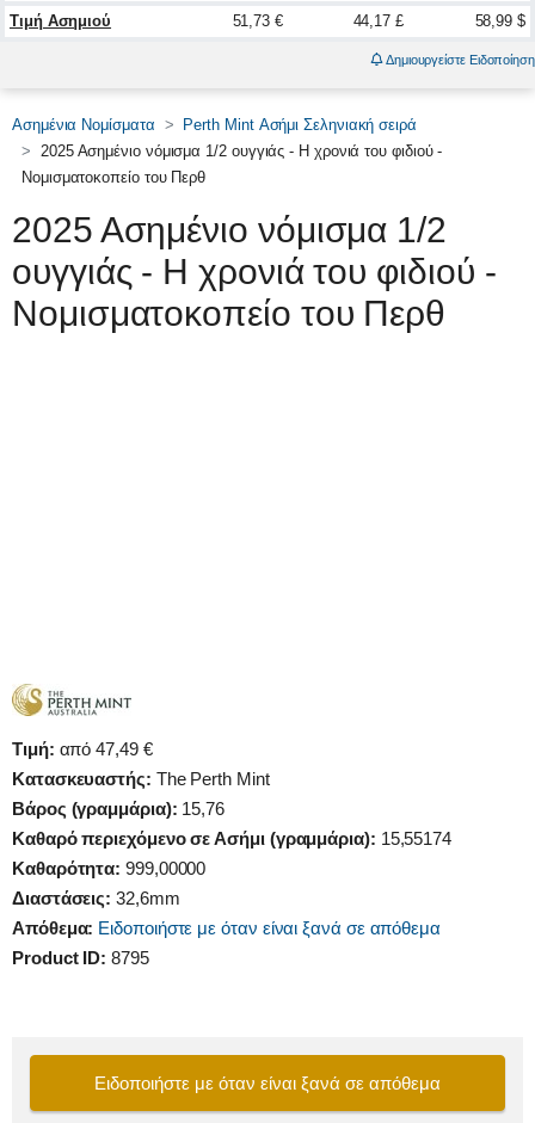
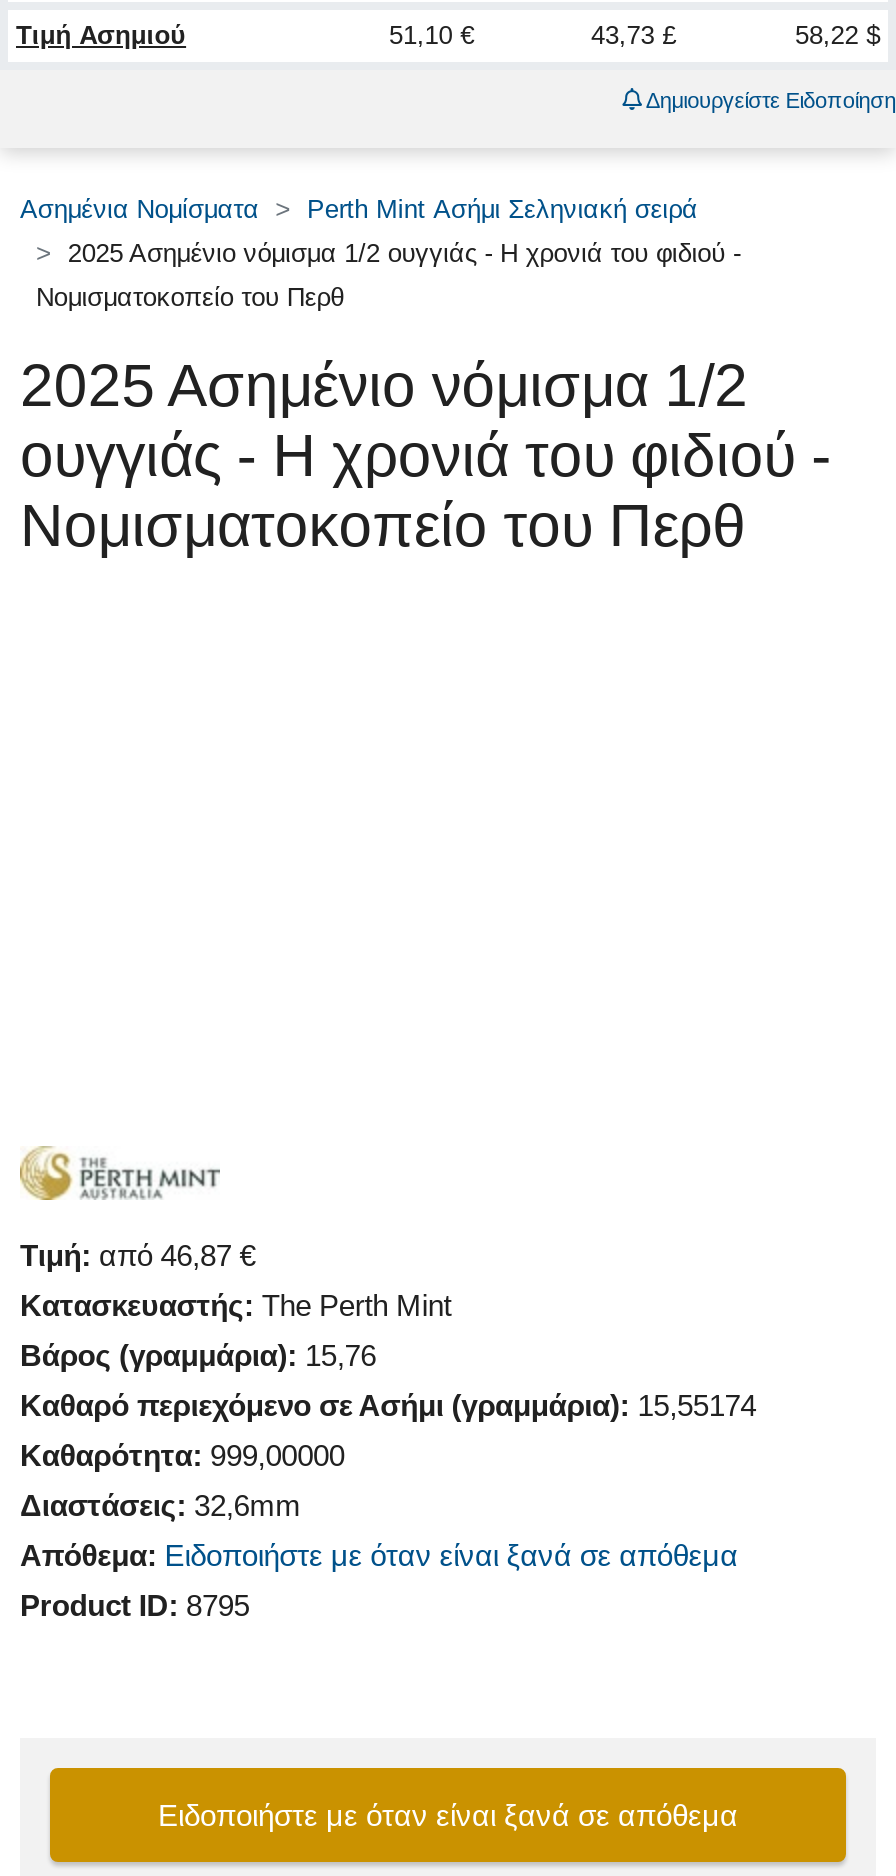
- 51,73 €
+ 51,10 €

- 44,17 £
+ 43,73 £

- 58,99 $
+ 58,22 $

- Τιμή: από 47,49 €
+ Τιμή: από 46,87 €
